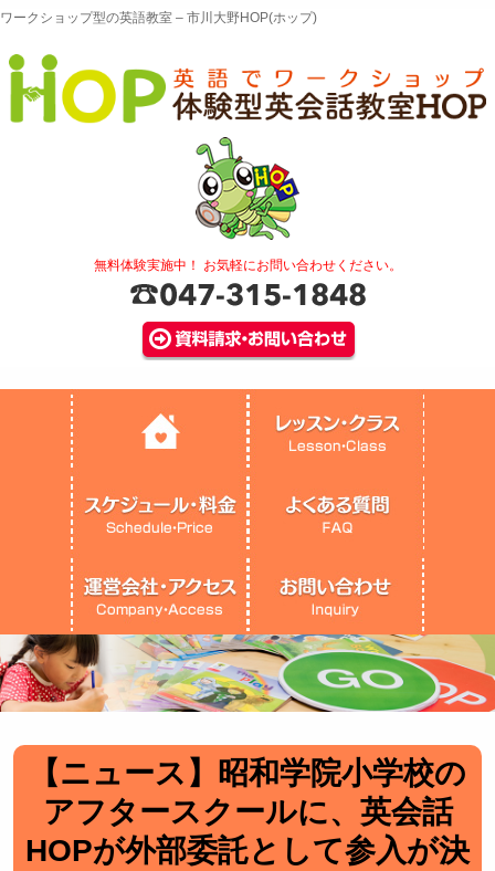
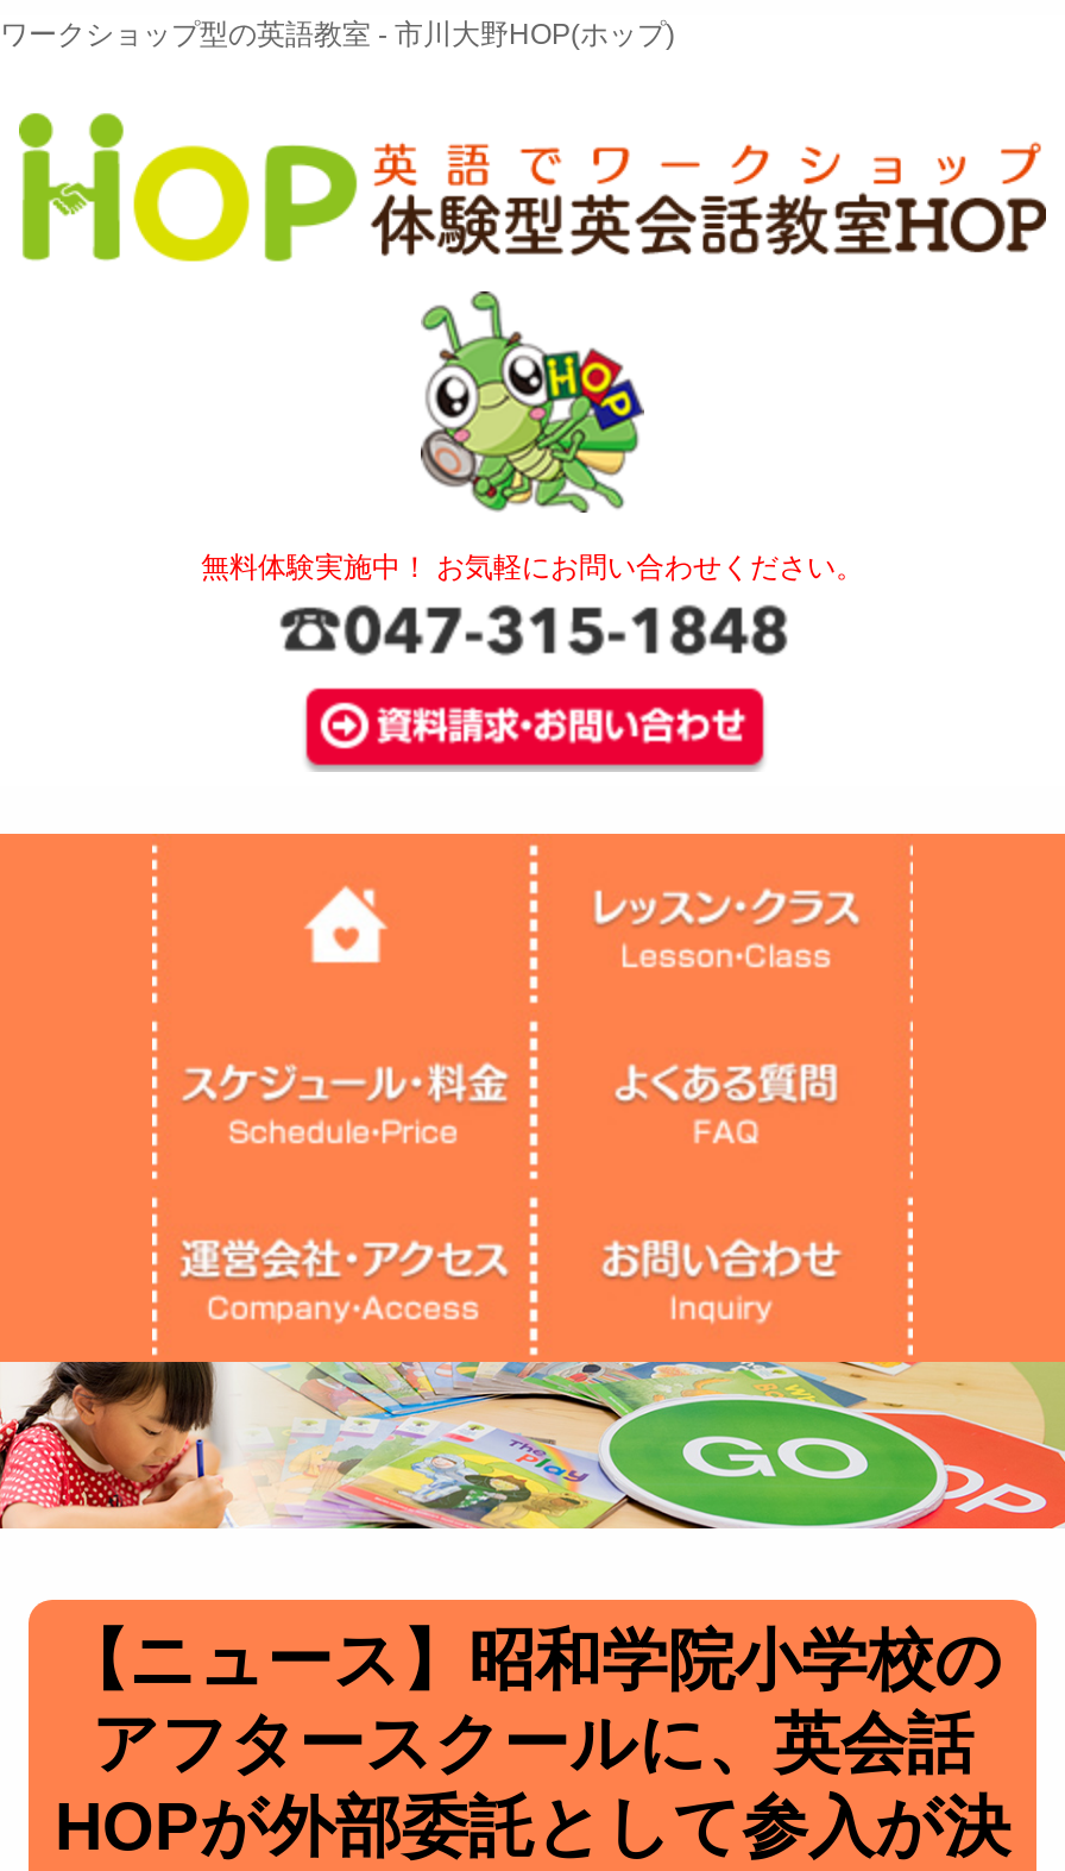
- ワークショップ型の英語教室 – 市川大野HOP(ホップ)
+ ワークショップ型の英語教室 - 市川大野HOP(ホップ)
